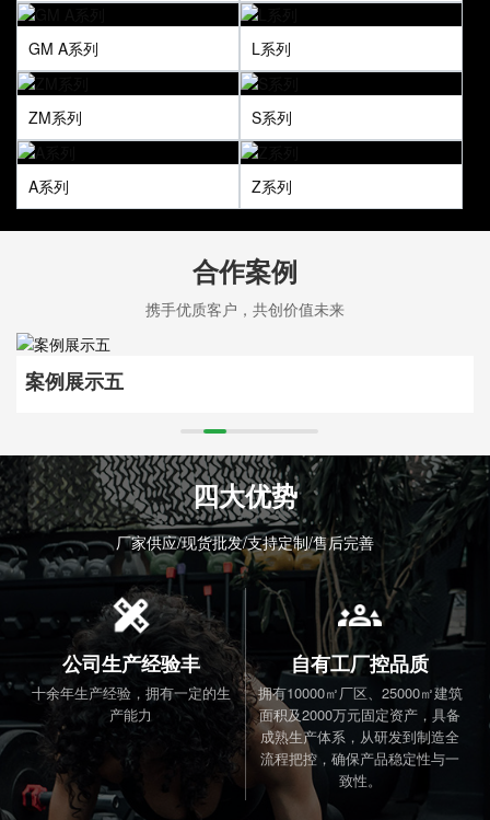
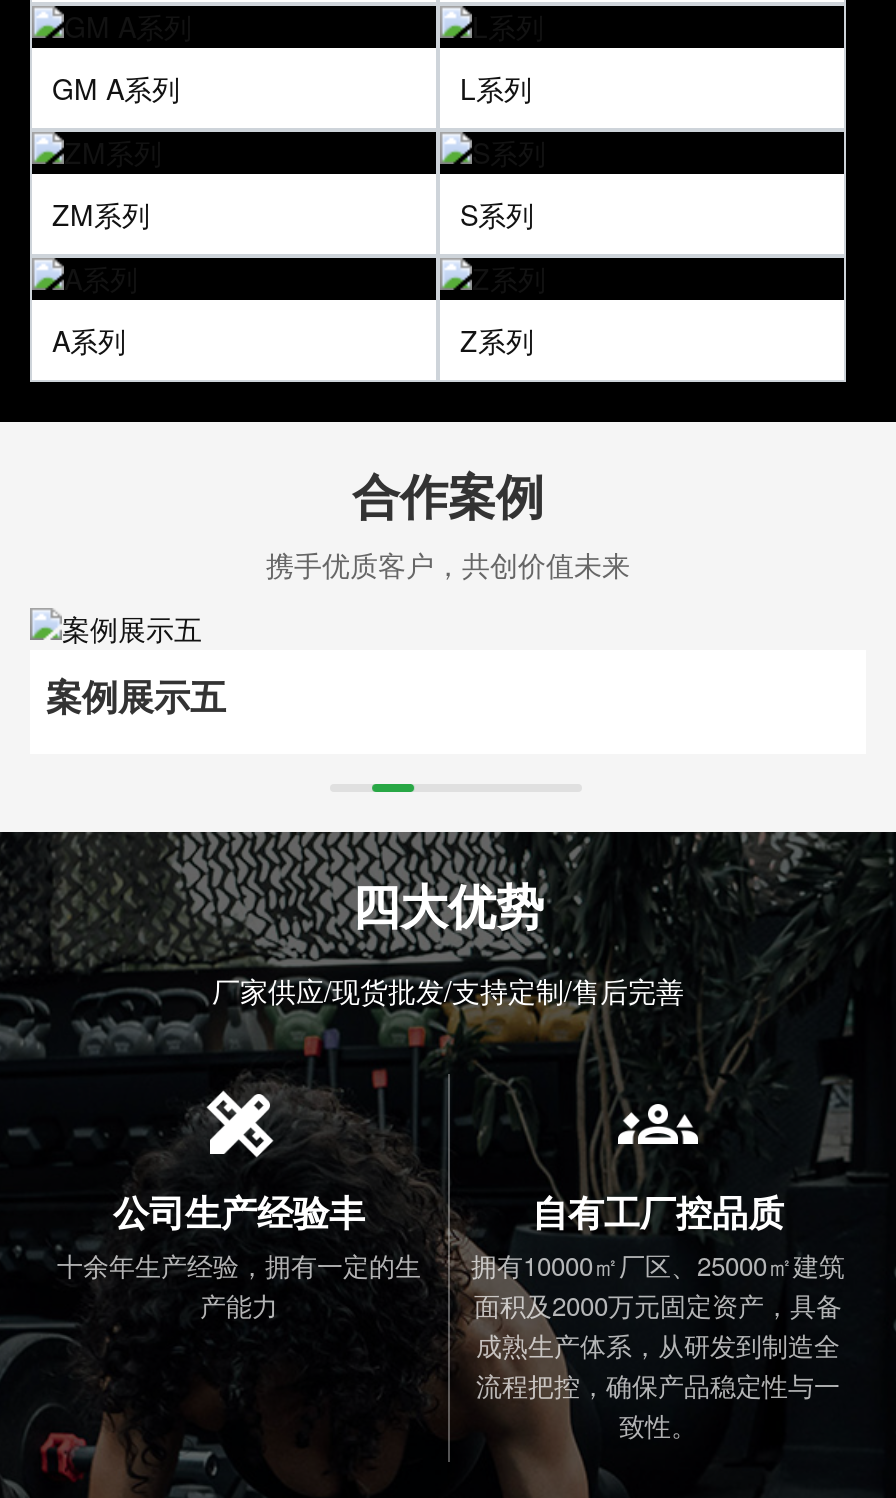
- 案例展示五
+ 案例展示四
